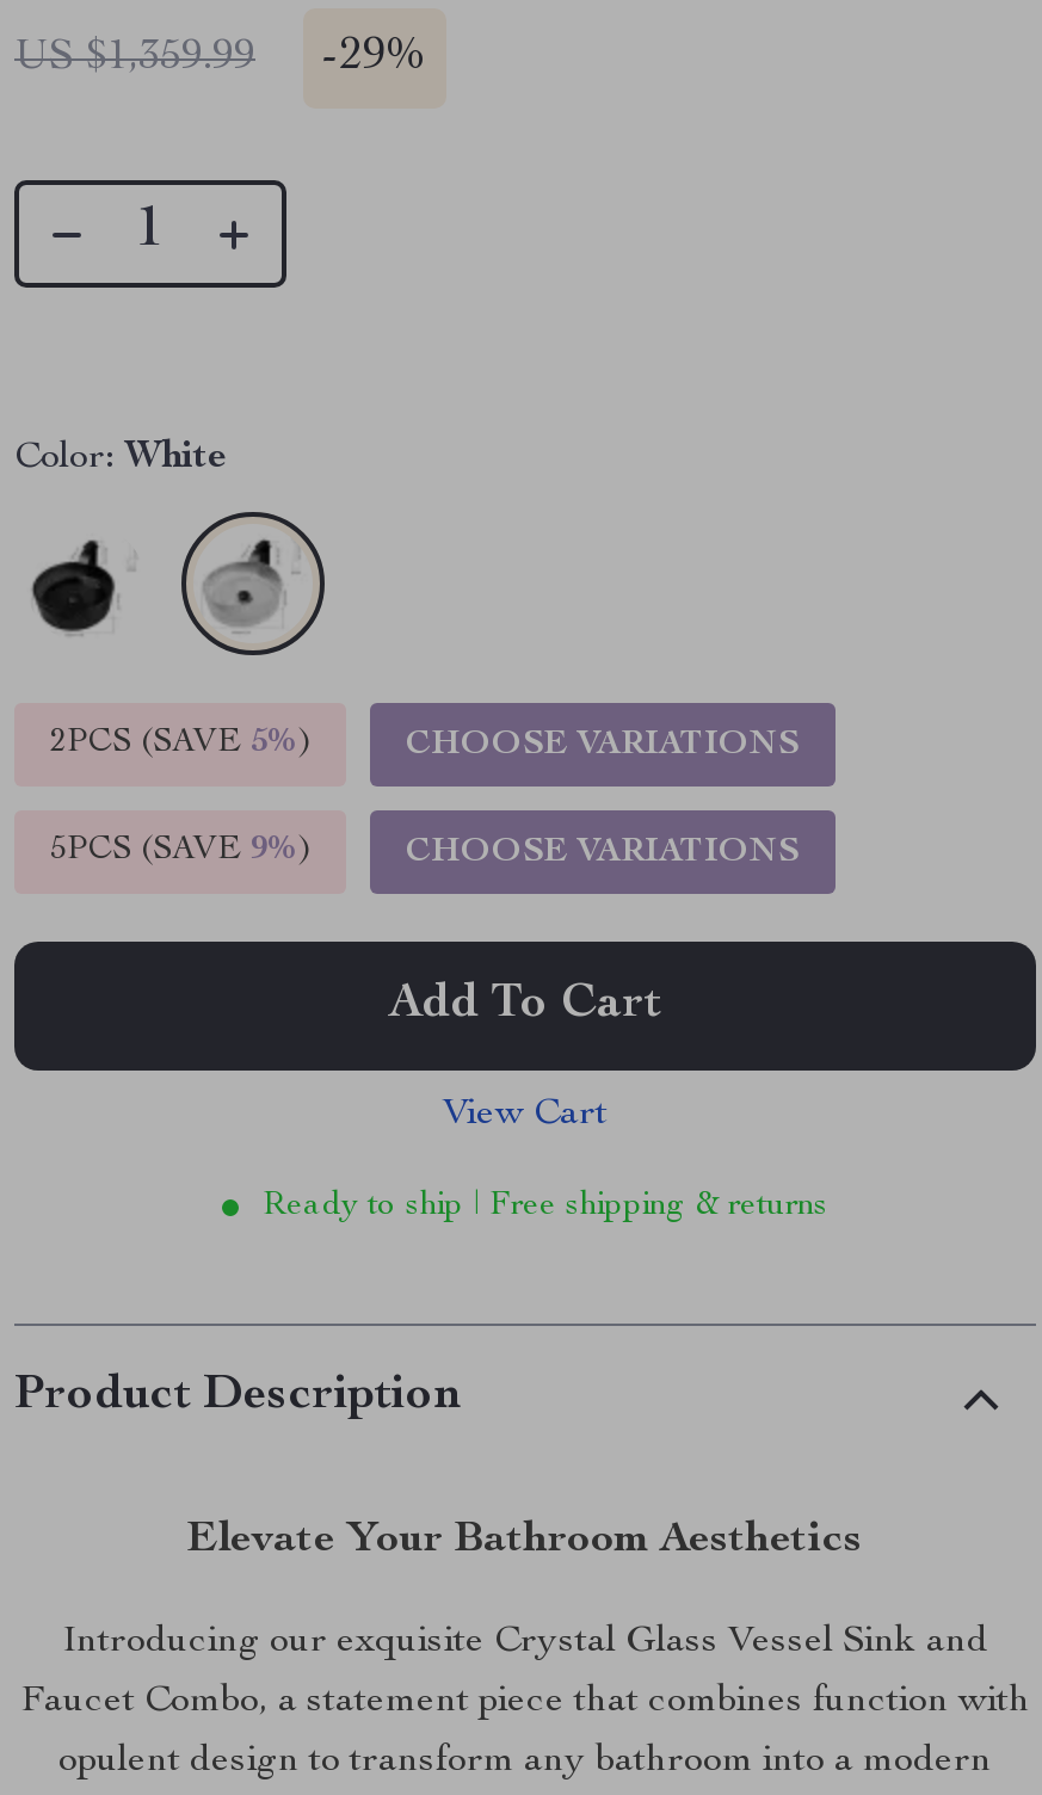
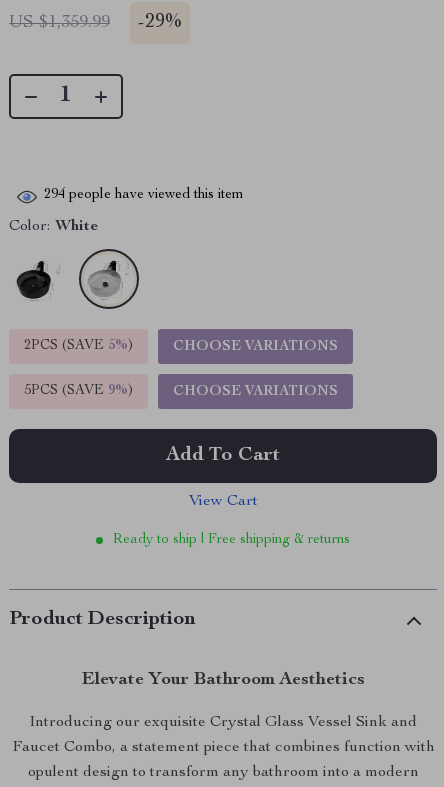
+ 294 people have viewed this item
